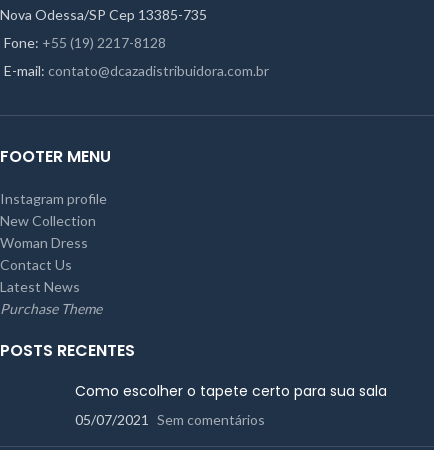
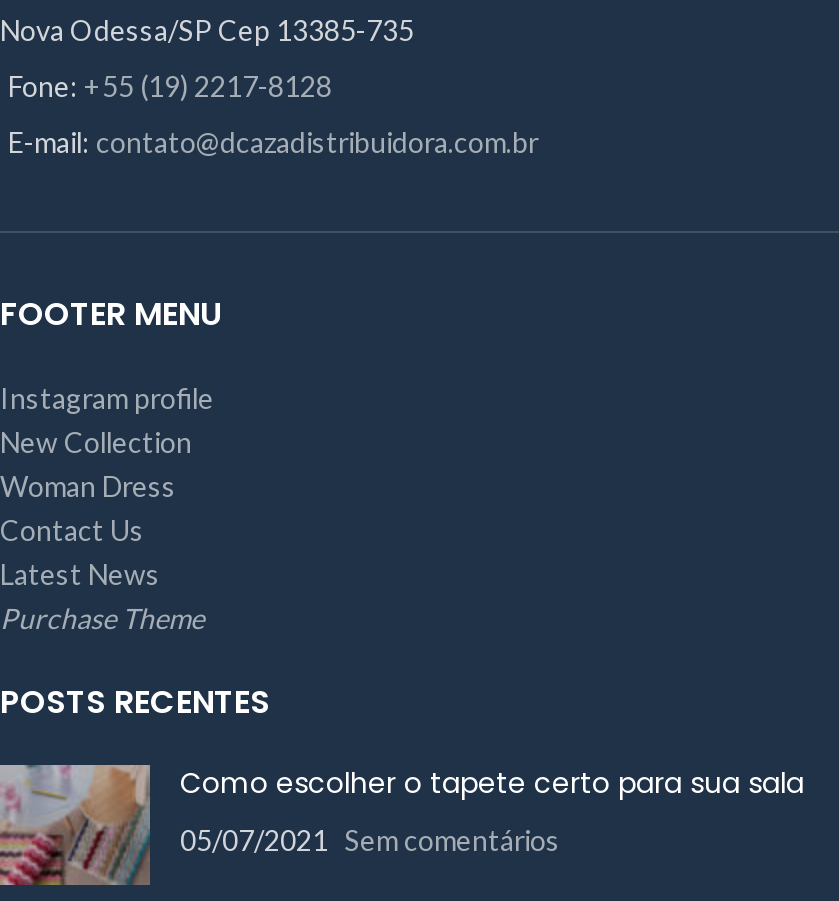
+ [image]
